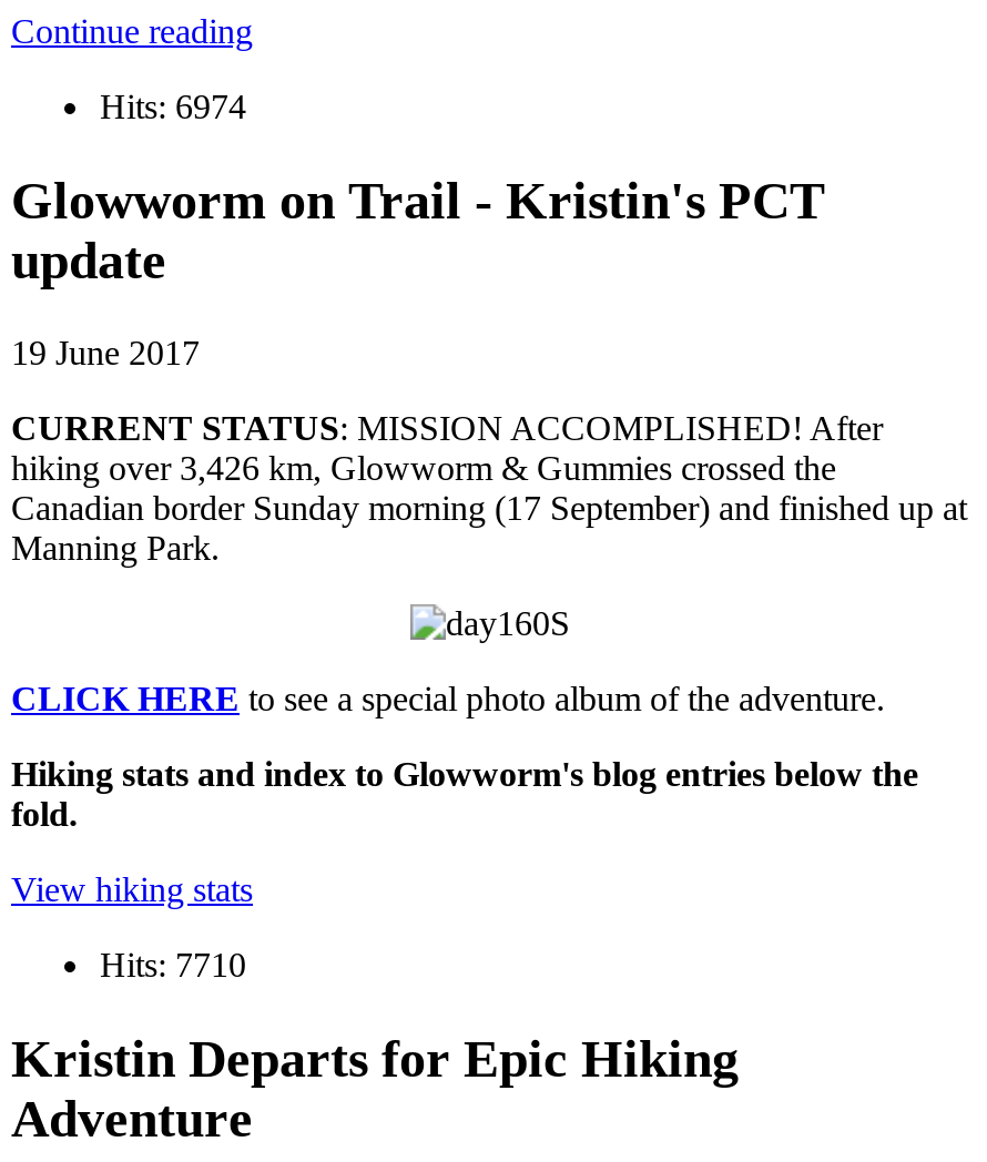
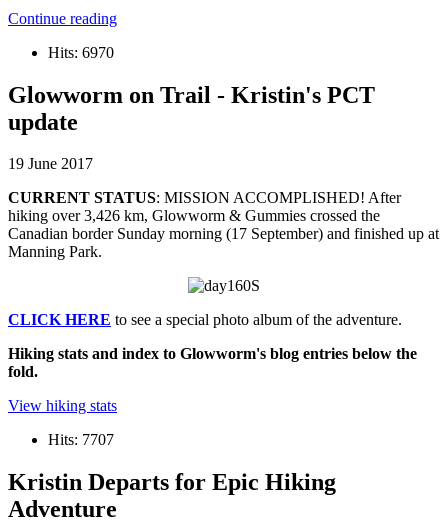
- Hits: 6974
+ Hits: 6970

- Hits: 7710
+ Hits: 7707
